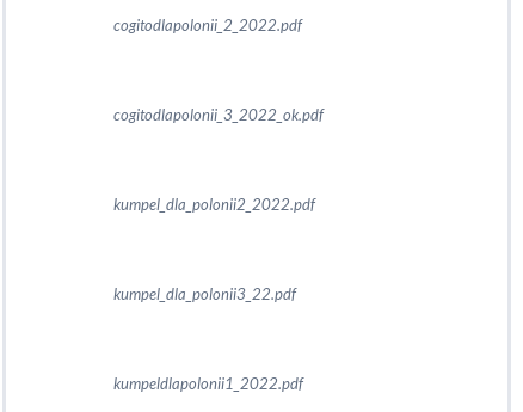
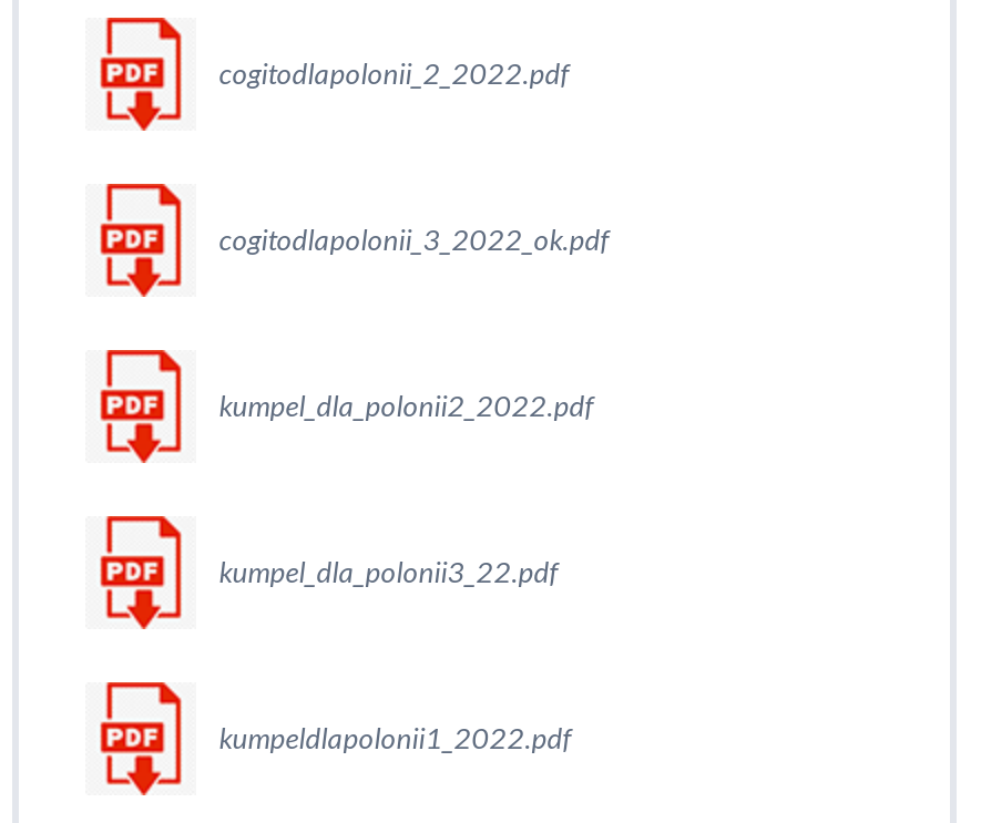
+ [image]

+ [image]

+ [image]

+ [image]

+ [image]
